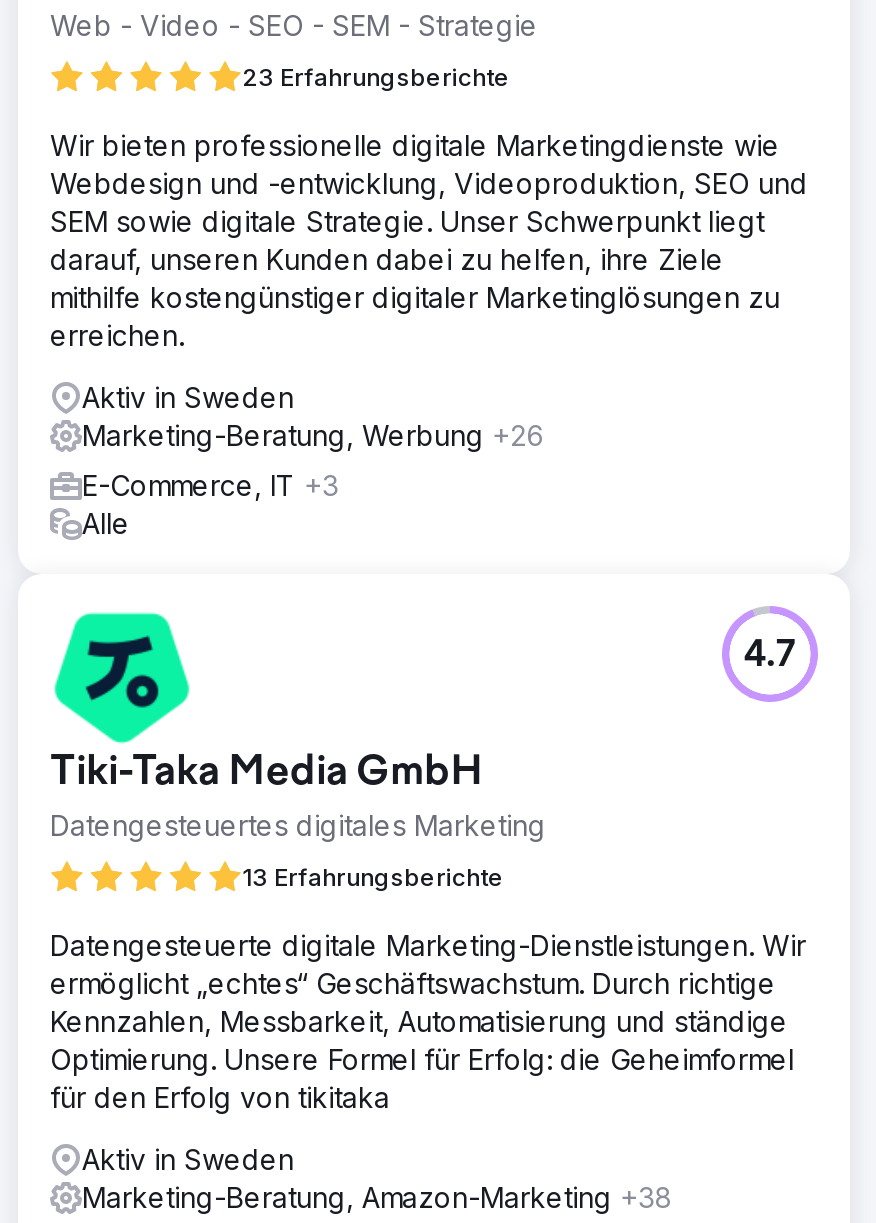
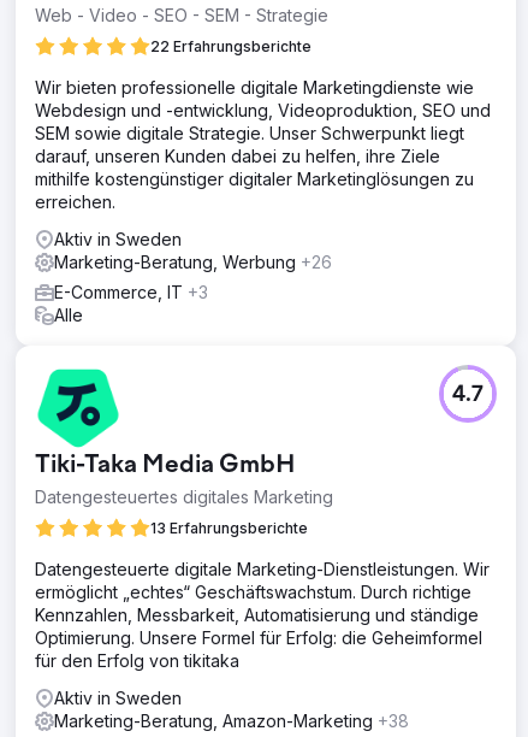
- 23 Erfahrungsberichte
+ 22 Erfahrungsberichte
